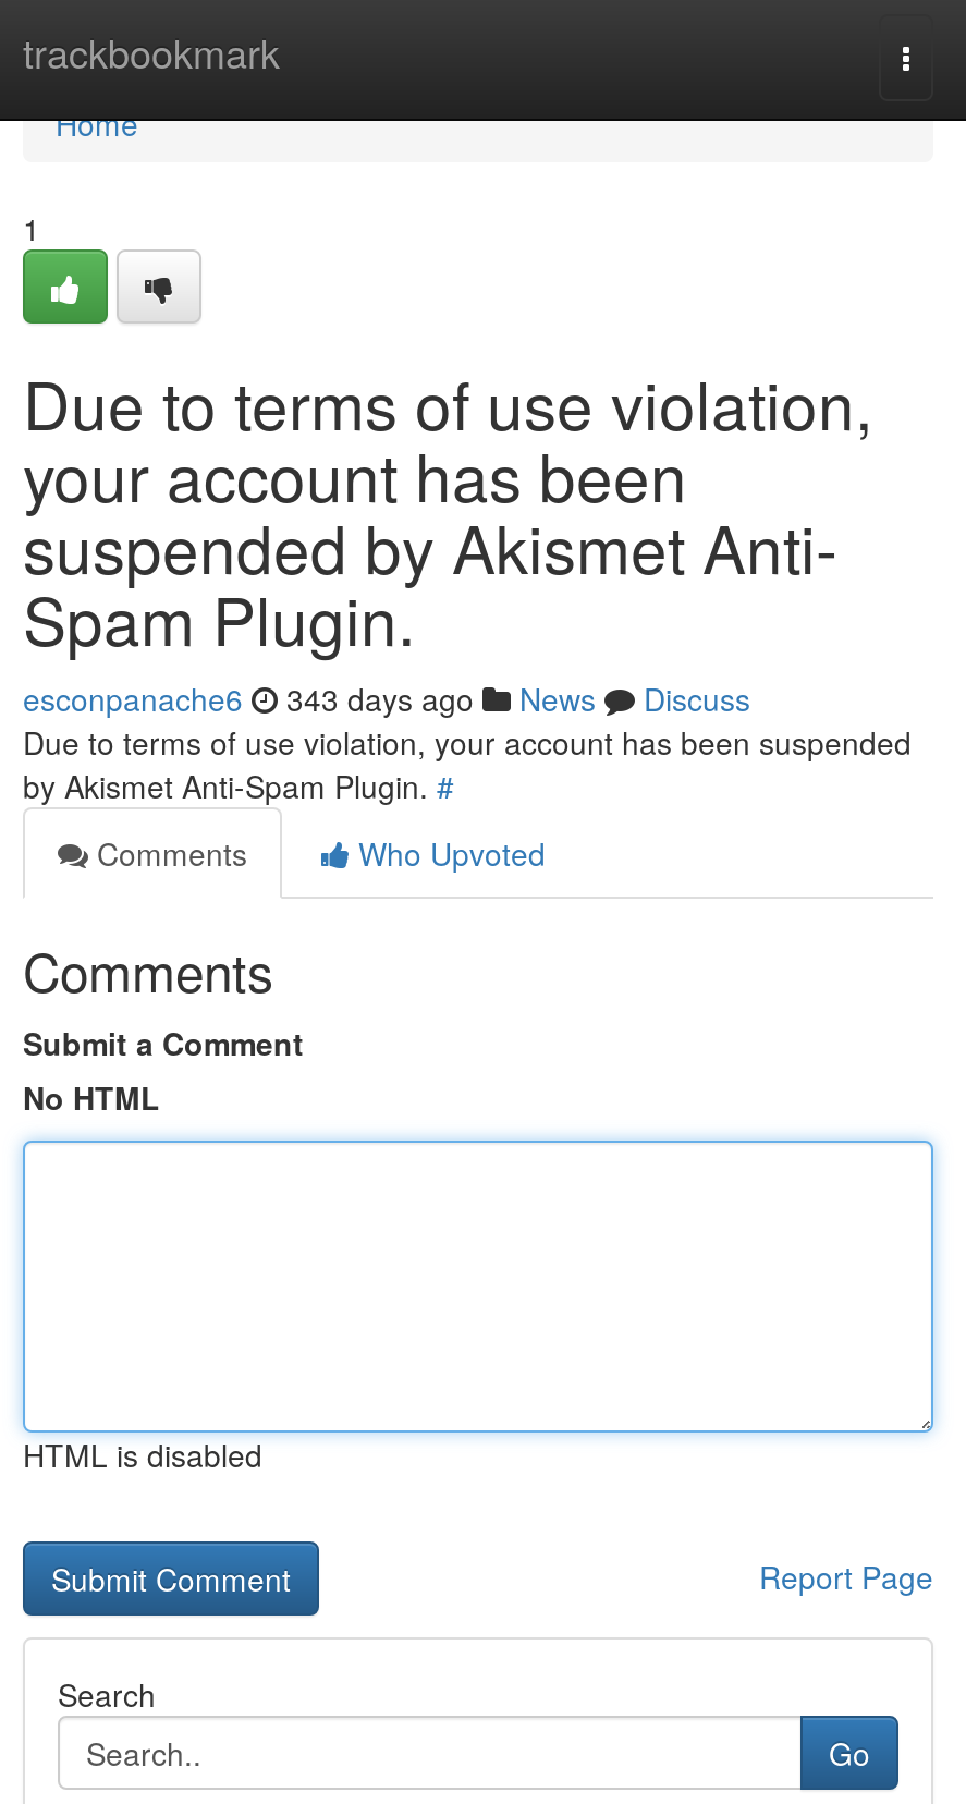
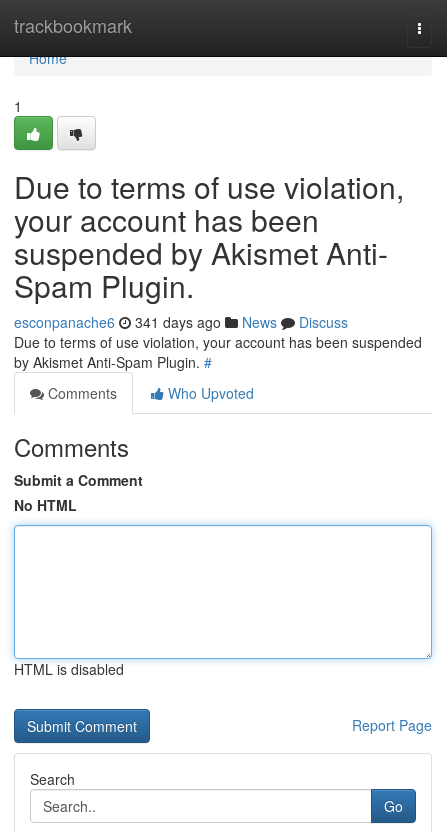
- esconpanache6 343 days ago News Discuss
+ esconpanache6 341 days ago News Discuss
